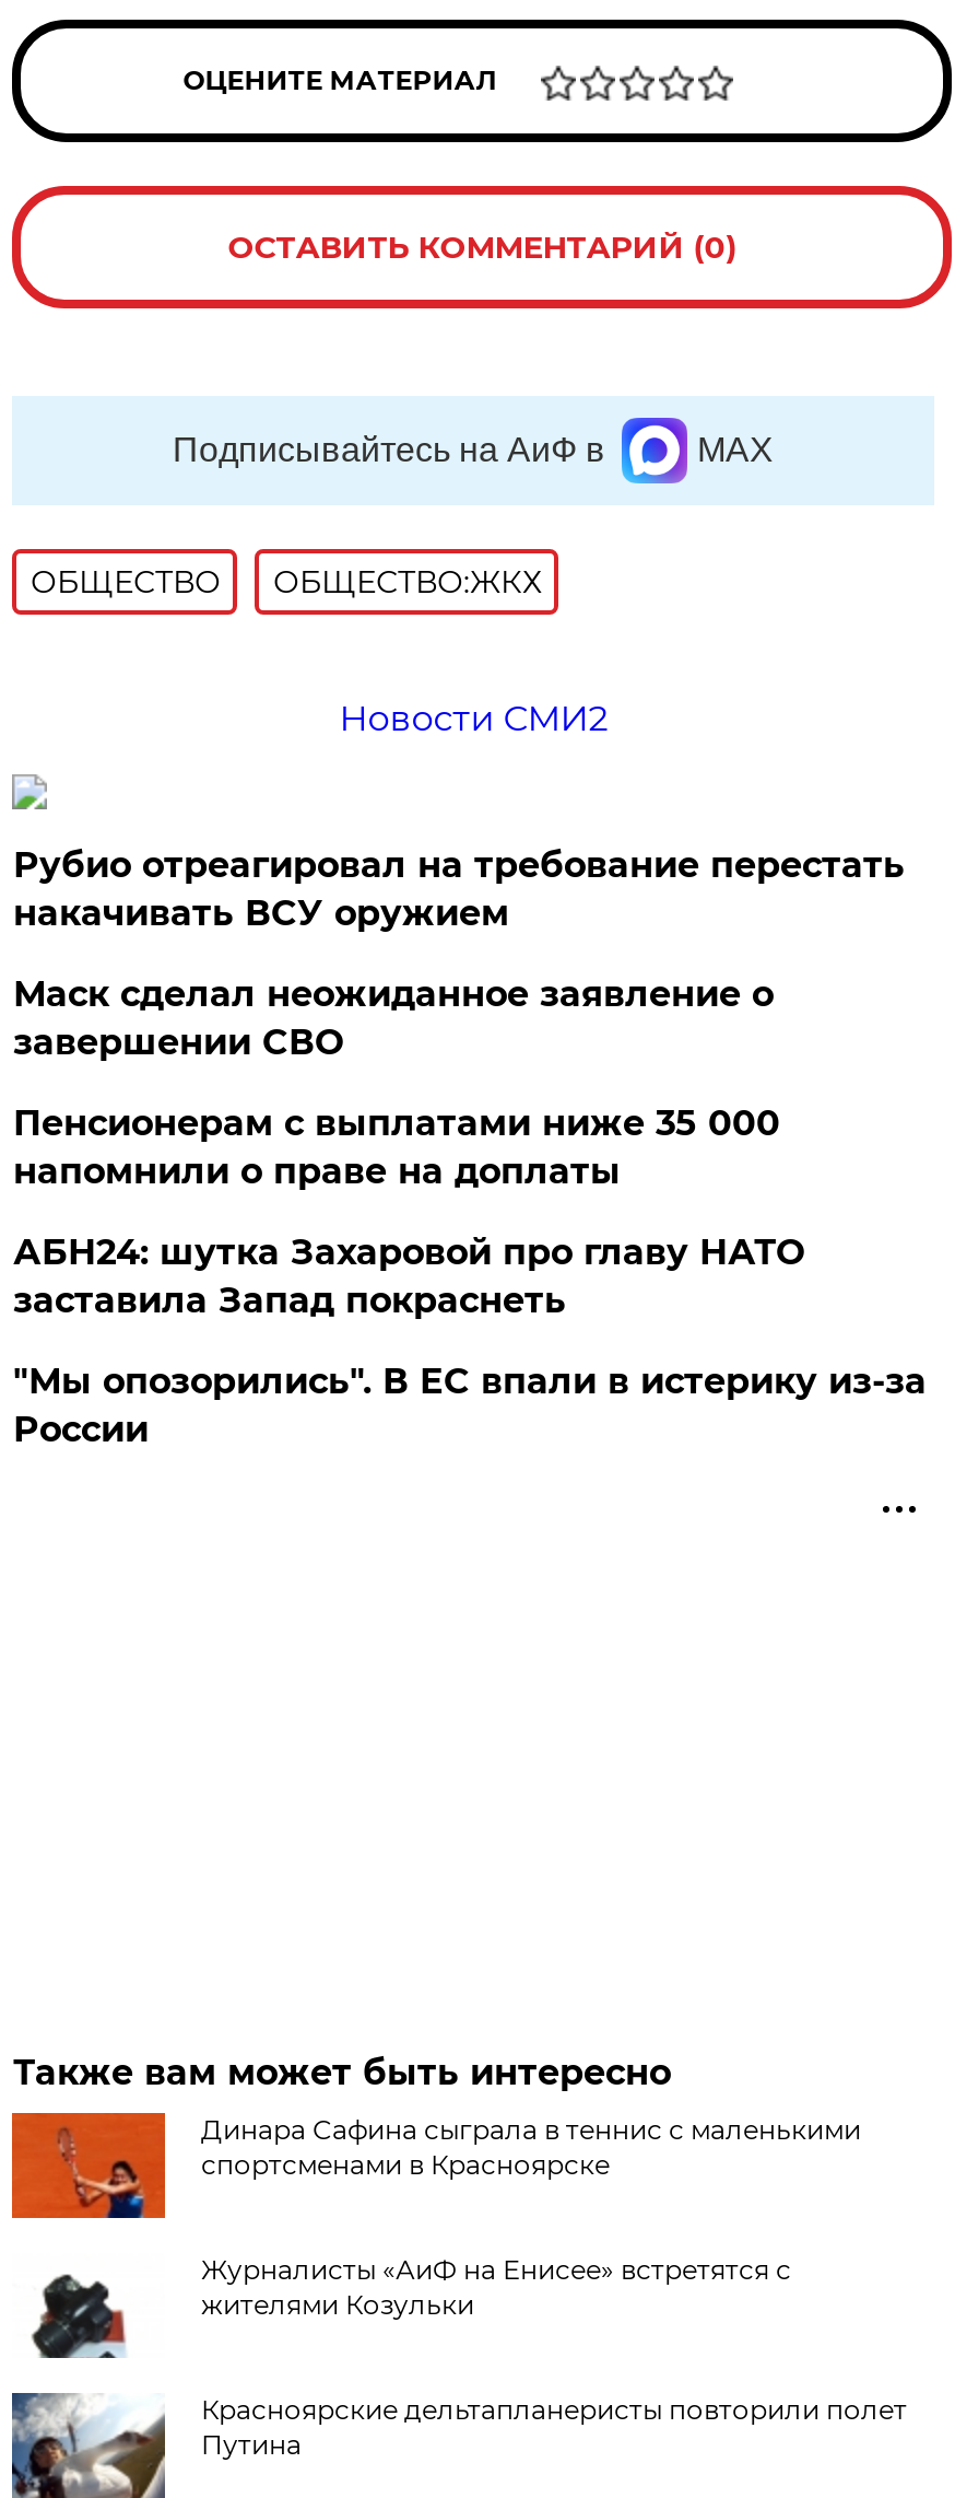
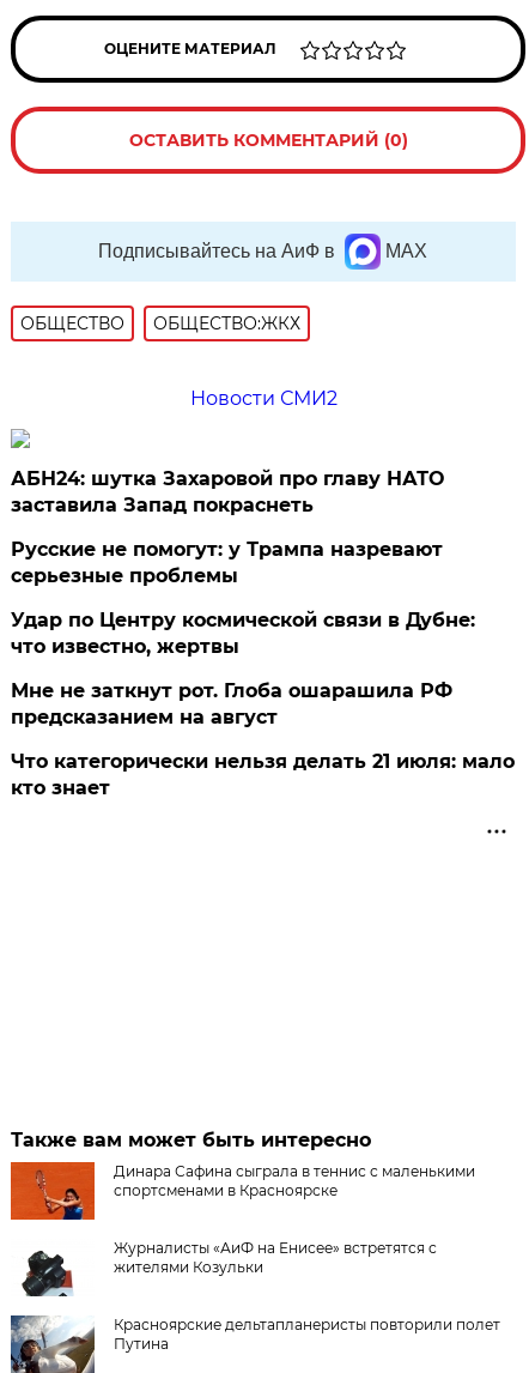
- Рубио отреагировал на требование перестать
- накачивать ВСУ оружием
- Маск сделал неожиданное заявление о
- завершении СВО
- Пенсионерам с выплатами ниже 35 000
- напомнили о праве на доплаты

moved up: АБН24: шутка Захаровой про главу НАТО | заставила Запад покраснеть

- "Мы опозорились". В ЕС впали в истерику из-за
- России
+ Русские не помогут: у Трампа назревают
+ серьезные проблемы
+ Удар по Центру космической связи в Дубне:
+ что известно, жертвы
+ Мне не заткнут рот. Глоба ошарашила РФ
+ предсказанием на август
+ Что категорически нельзя делать 21 июля: мало
+ кто знает
